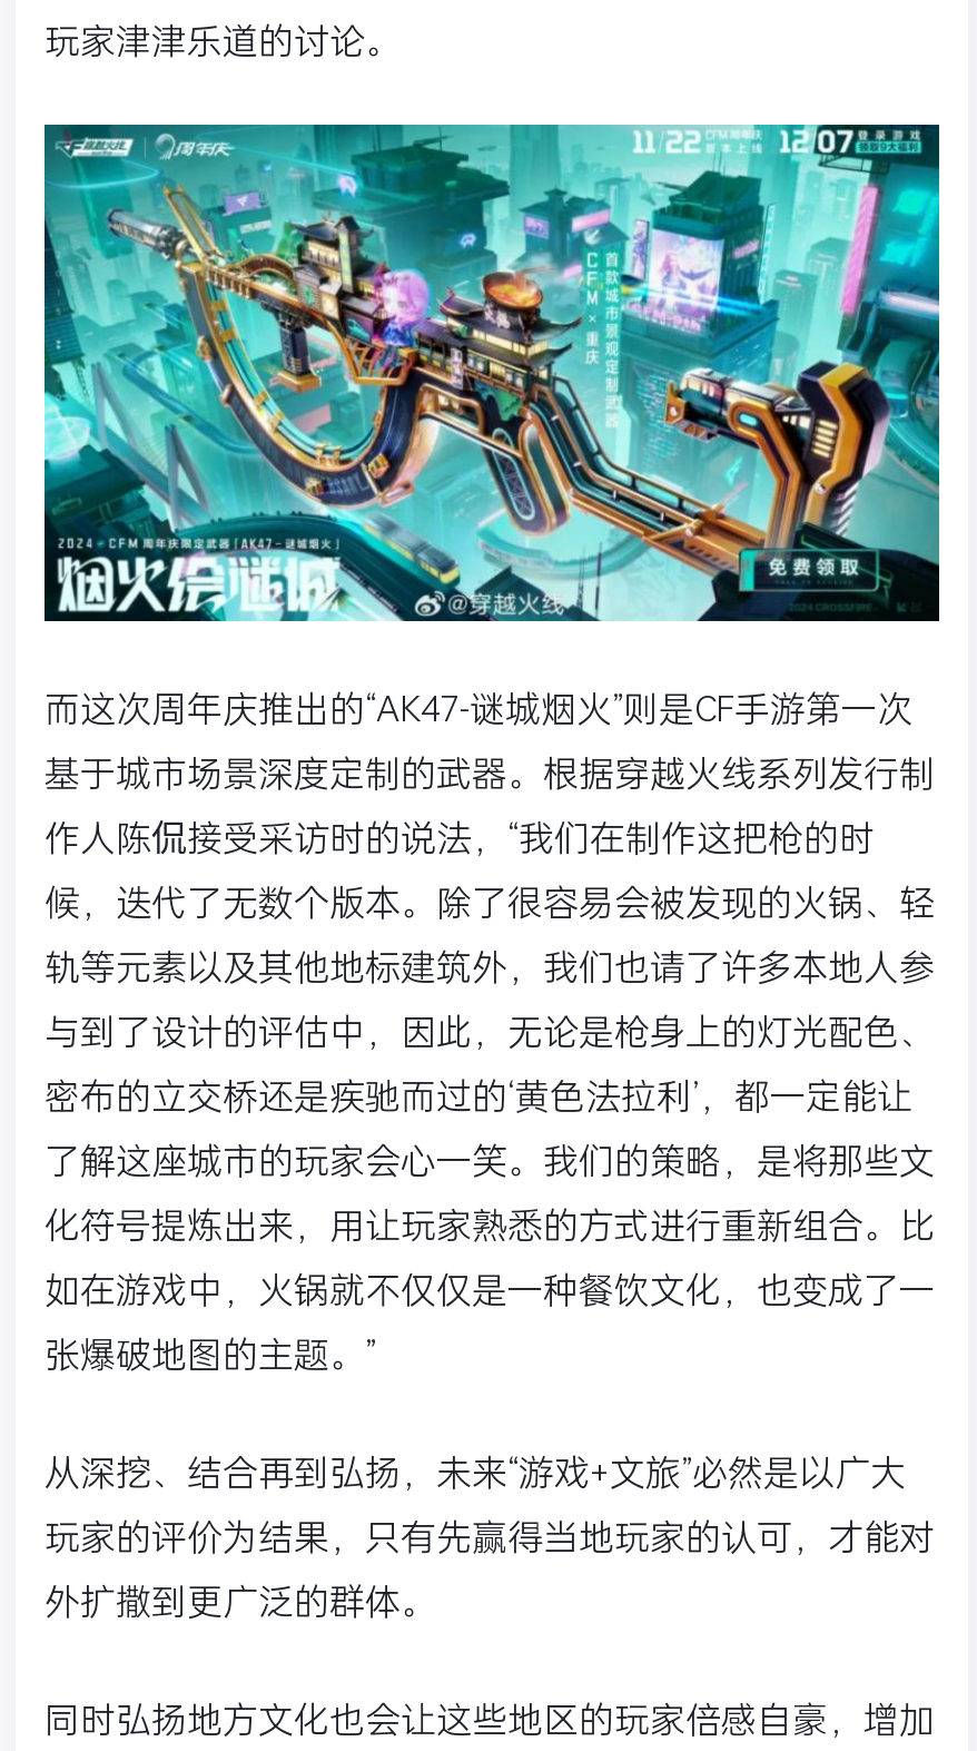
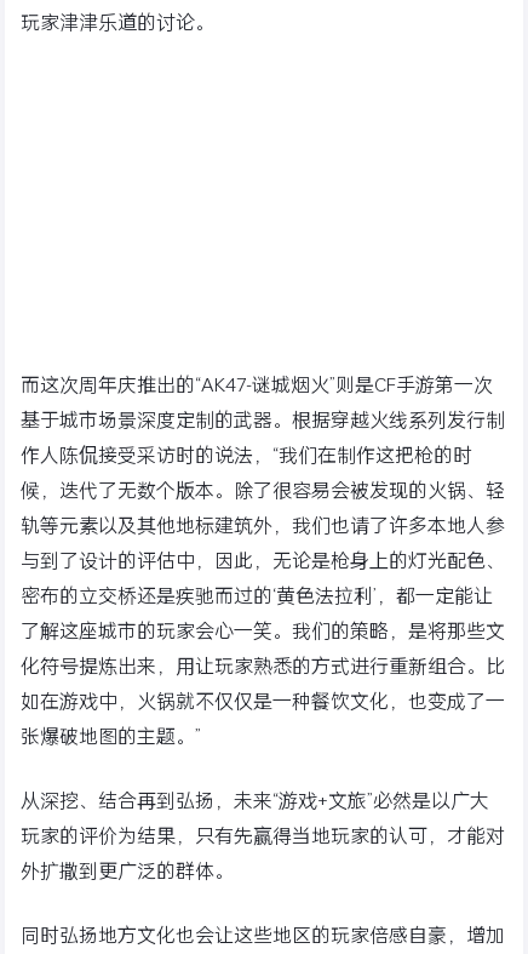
- [image]
